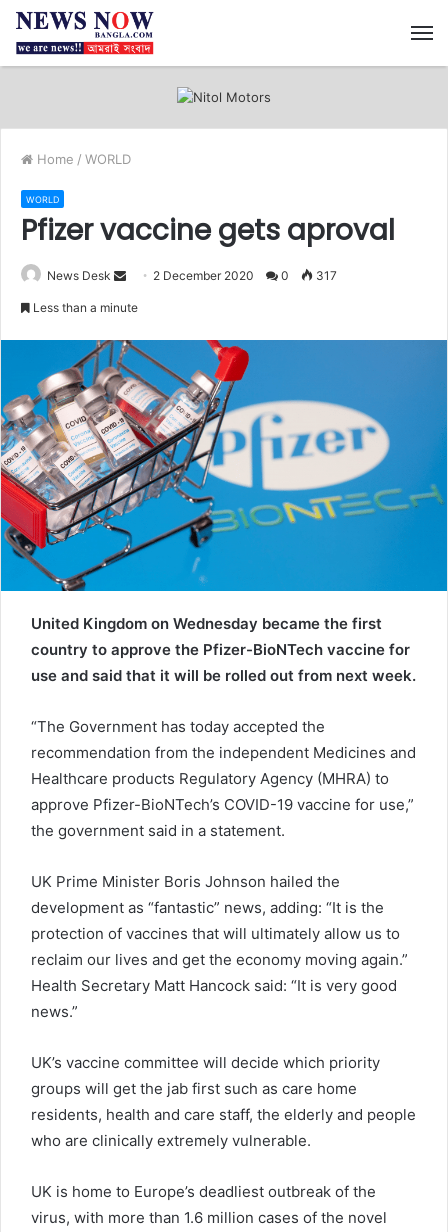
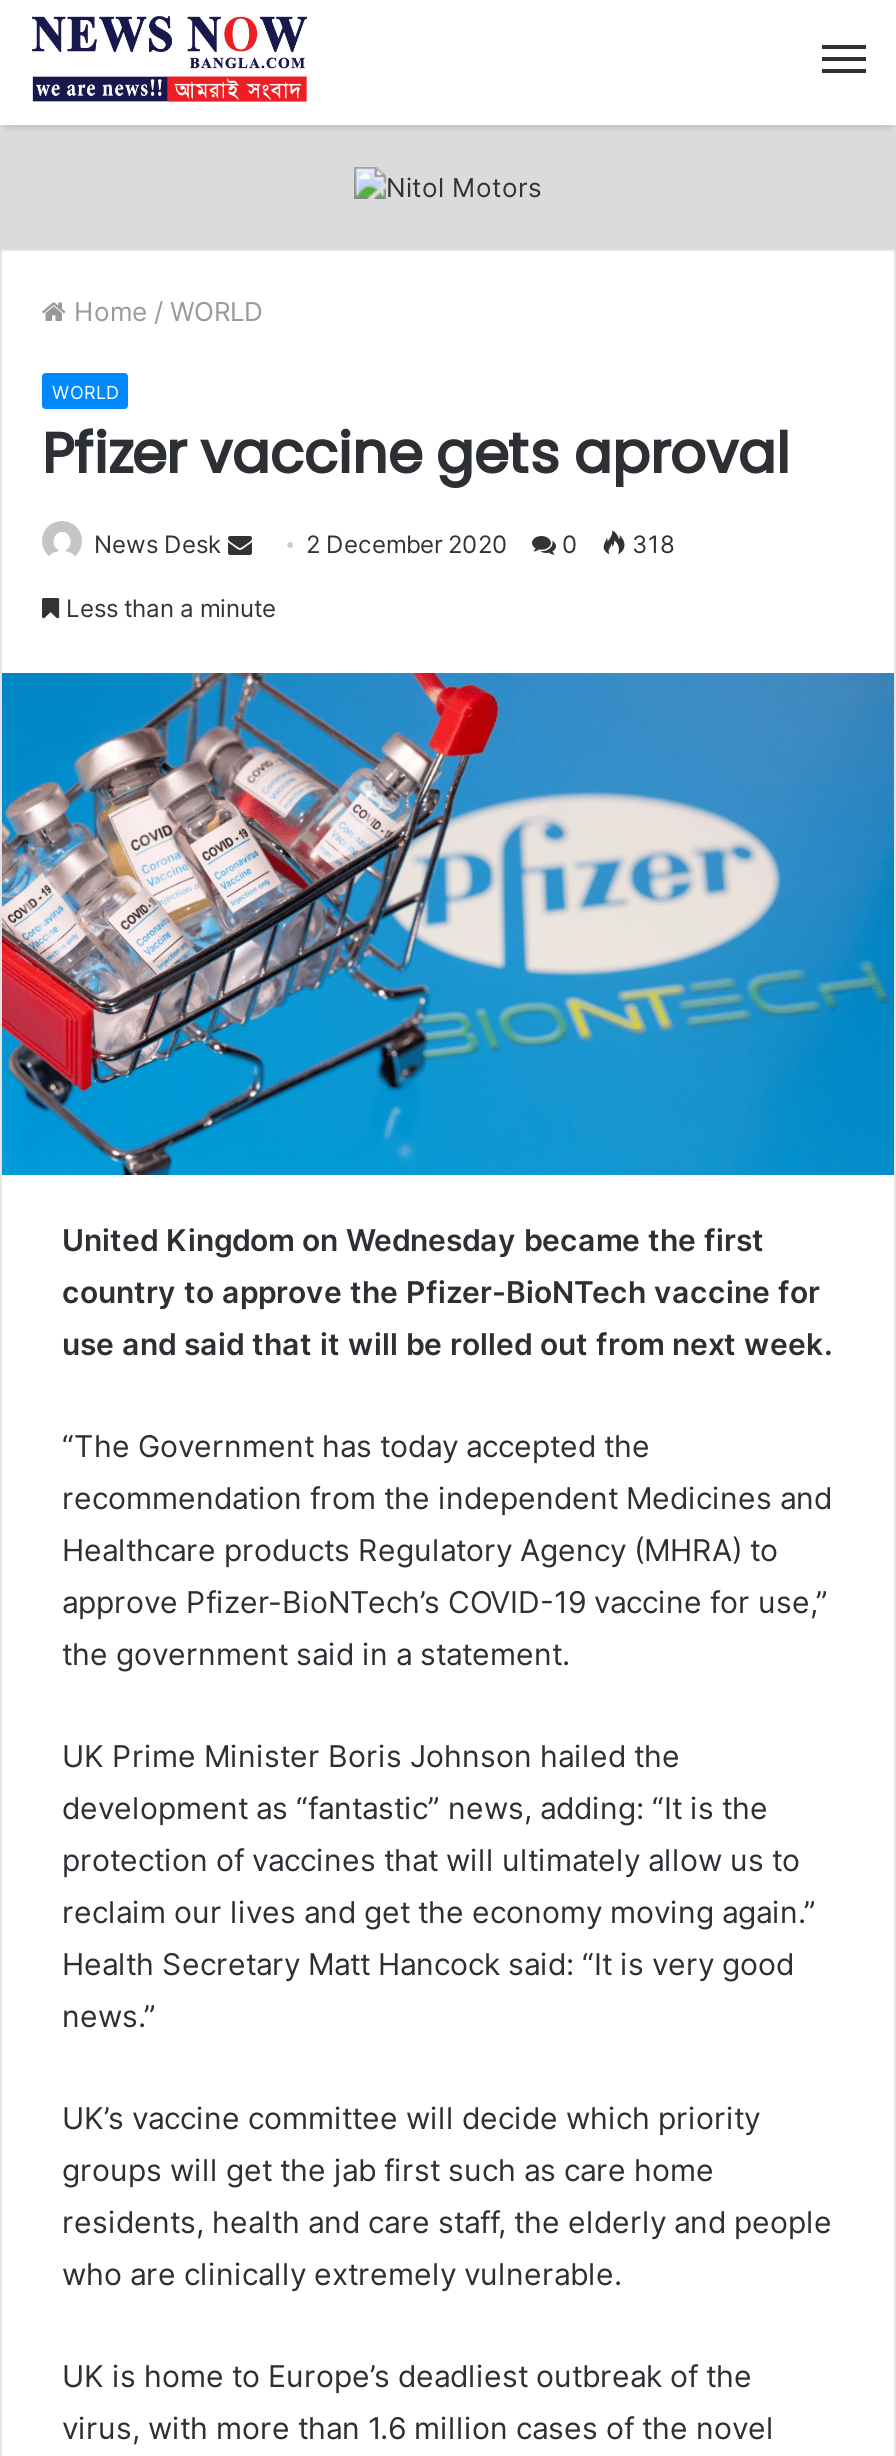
- 317
+ 318
